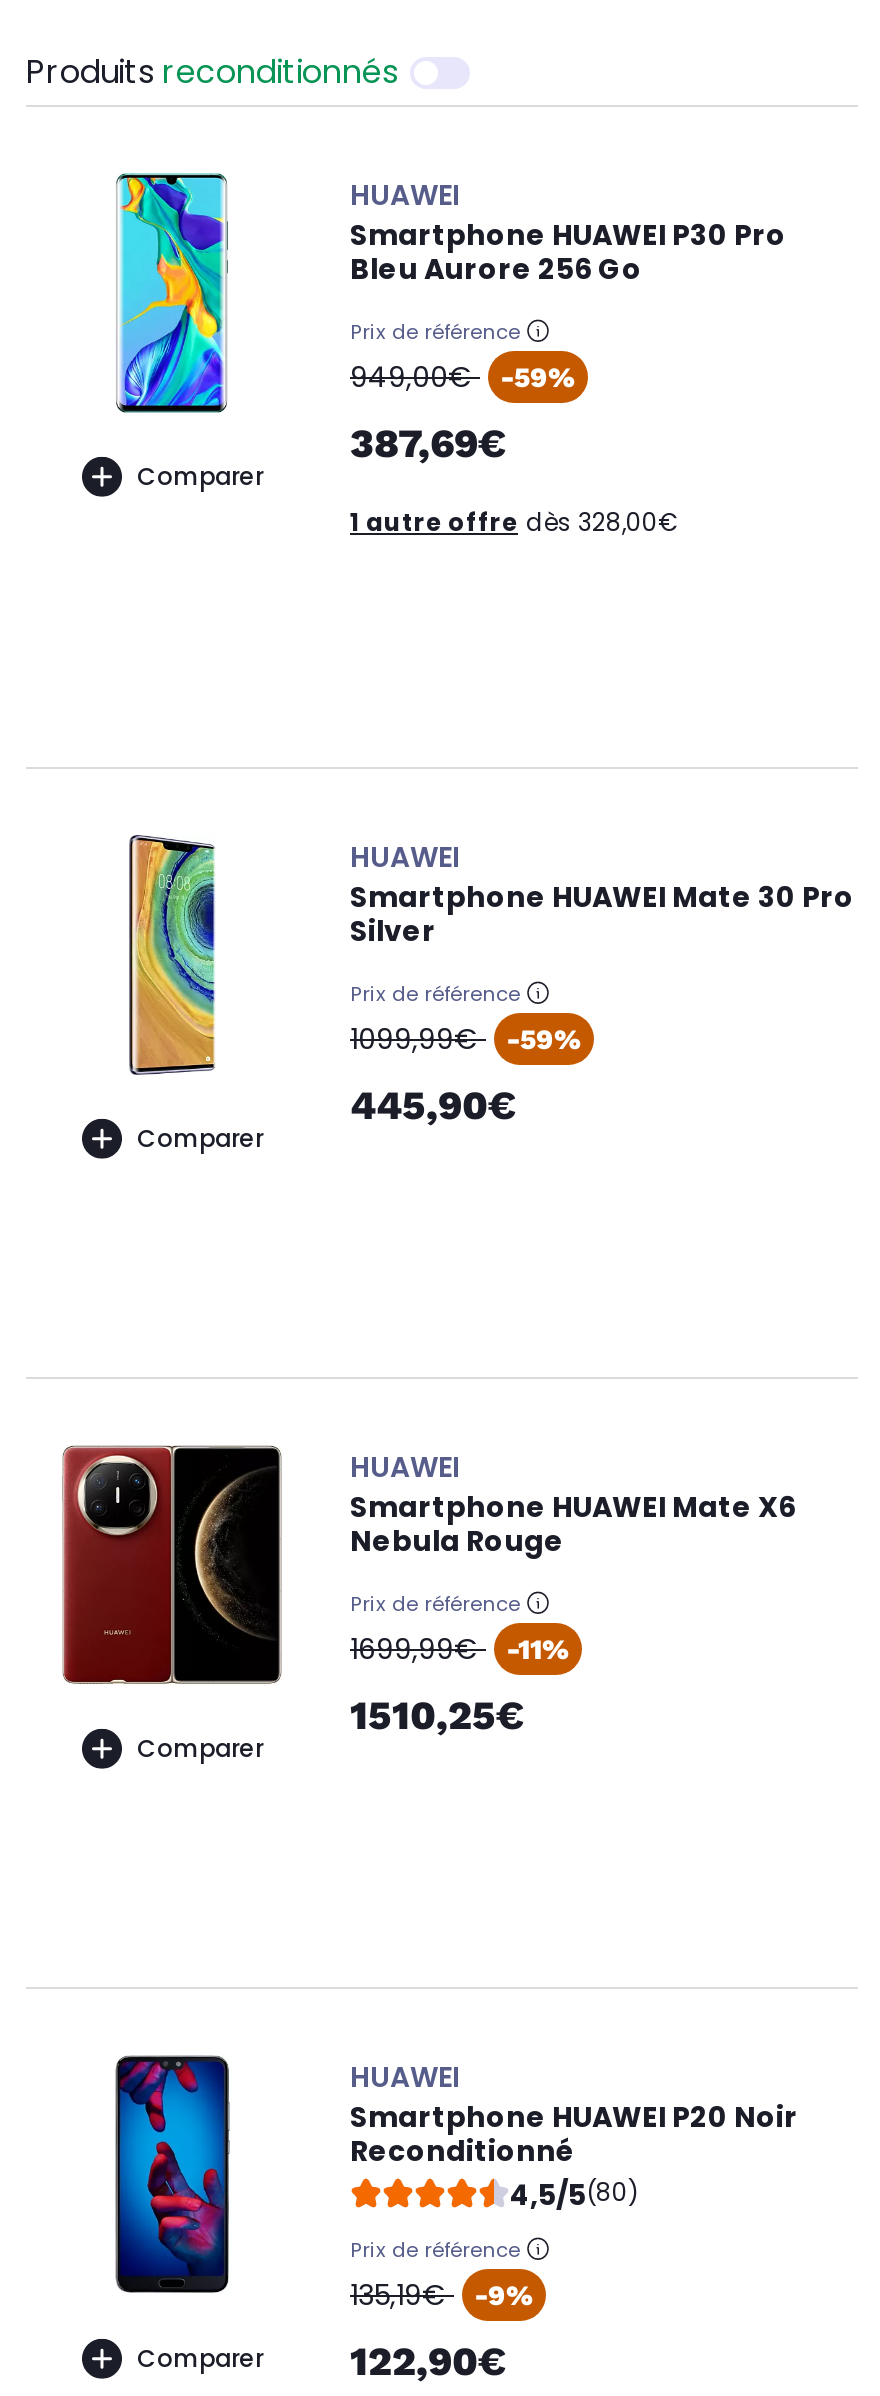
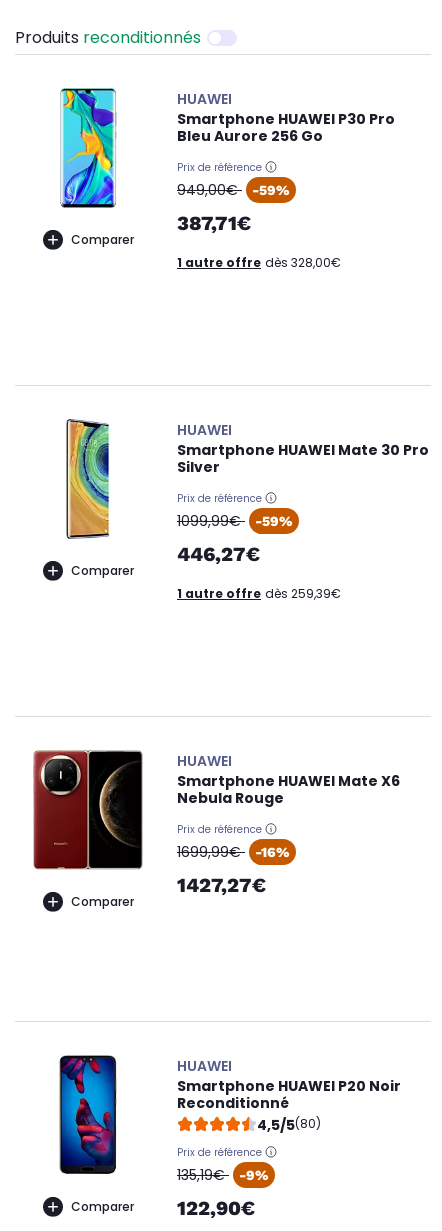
- 387,69€
+ 387,71€

- 445,90€
+ 446,27€
+ 1 autre offre dès 259,39€

- -11%
+ -16%

- 1510,25€
+ 1427,27€
